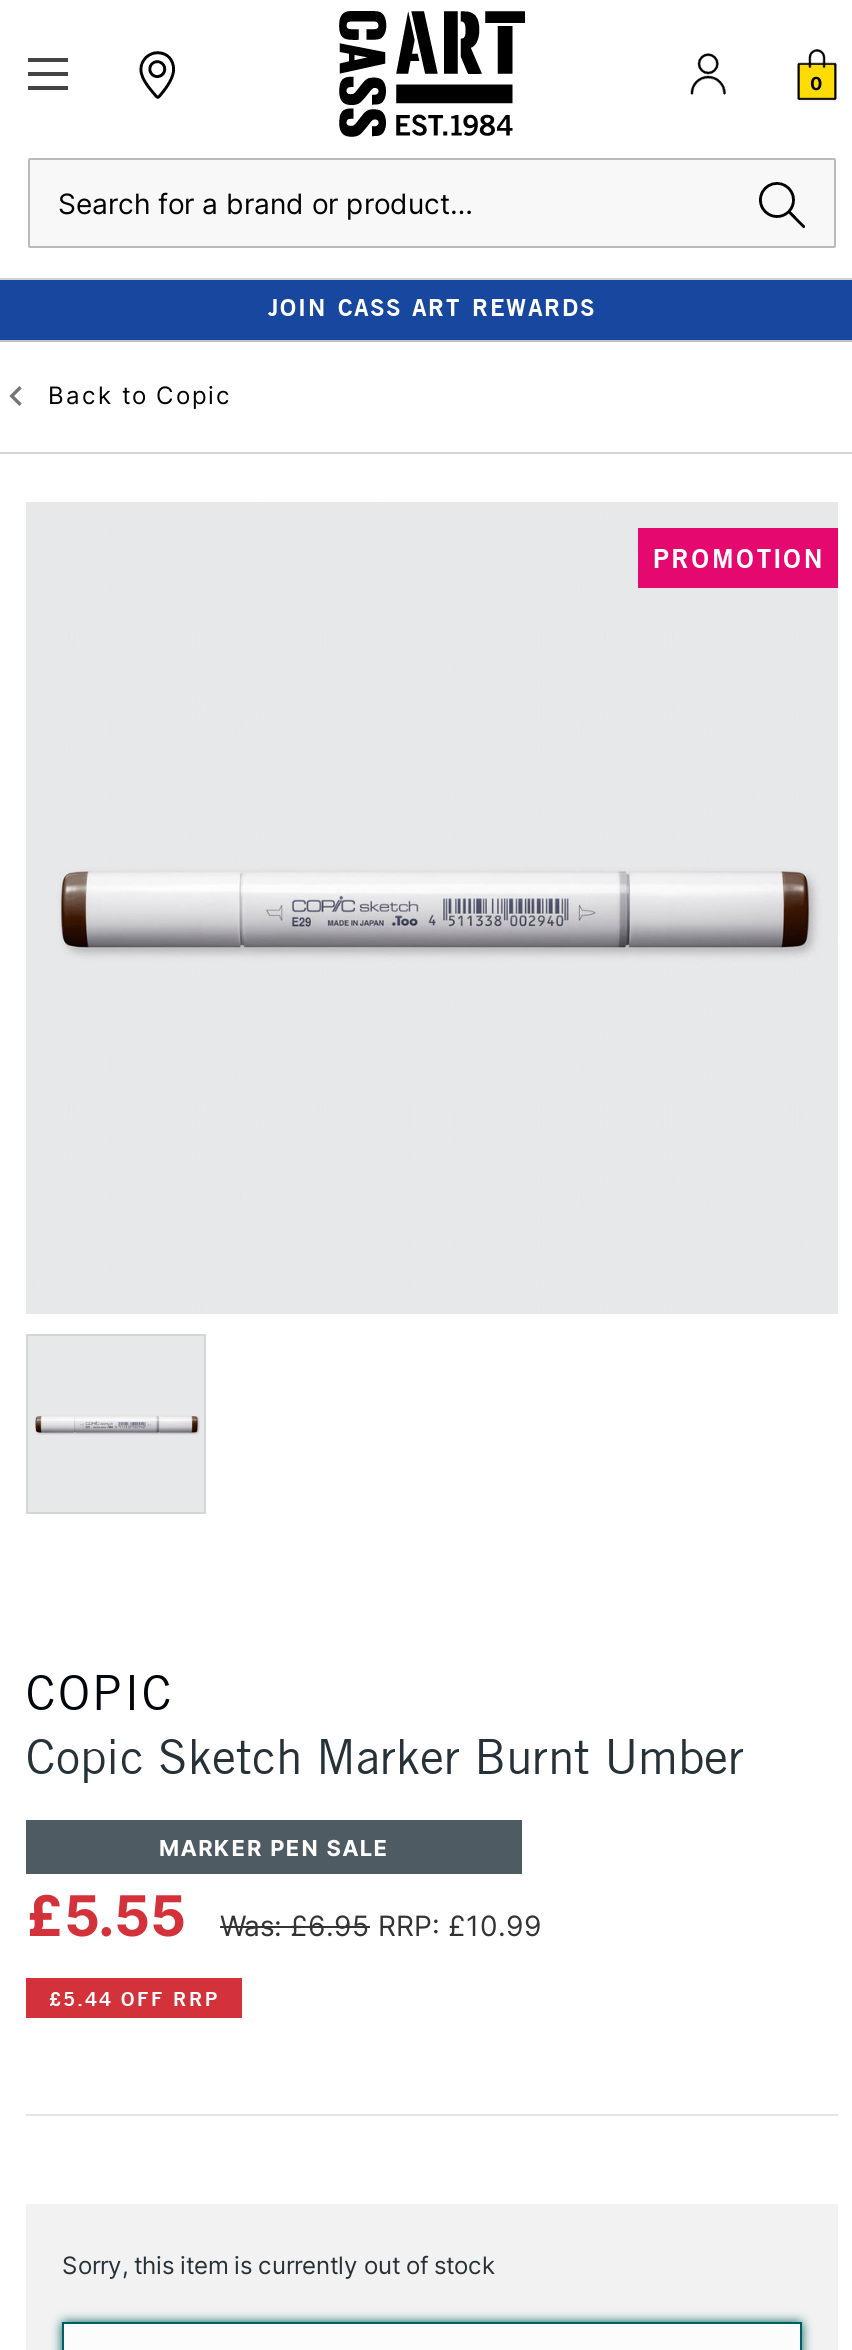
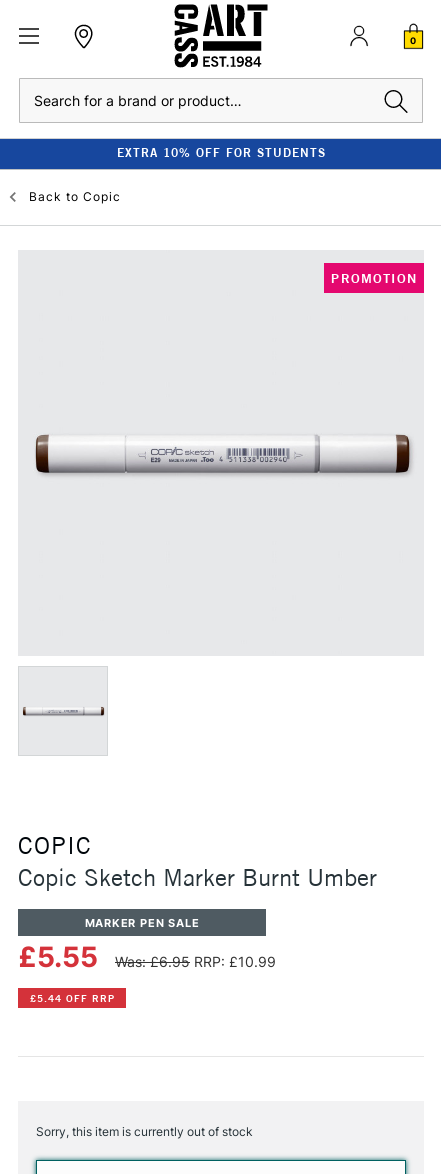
- JOIN CASS ART REWARDS
+ EXTRA 10% OFF FOR STUDENTS
